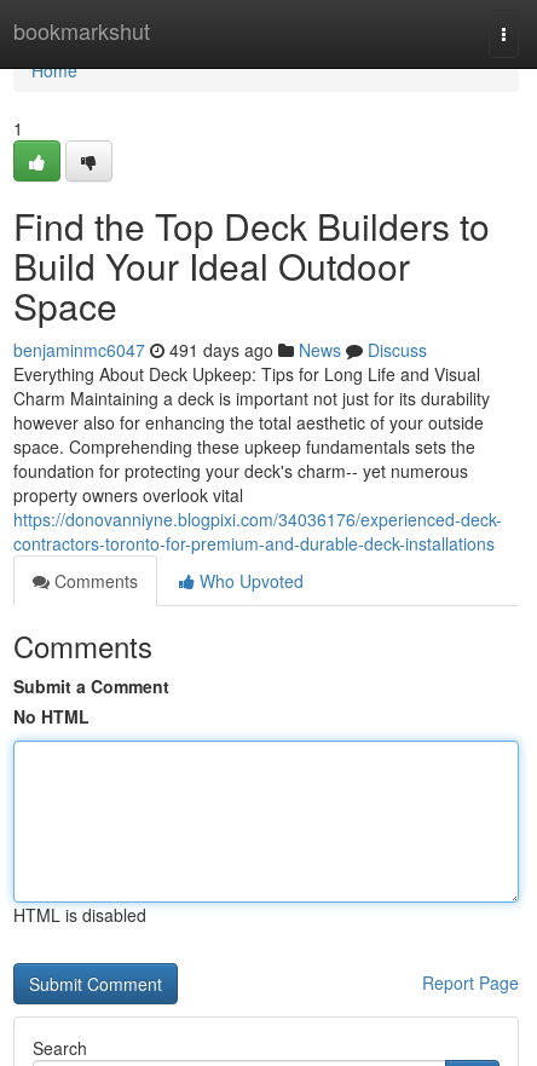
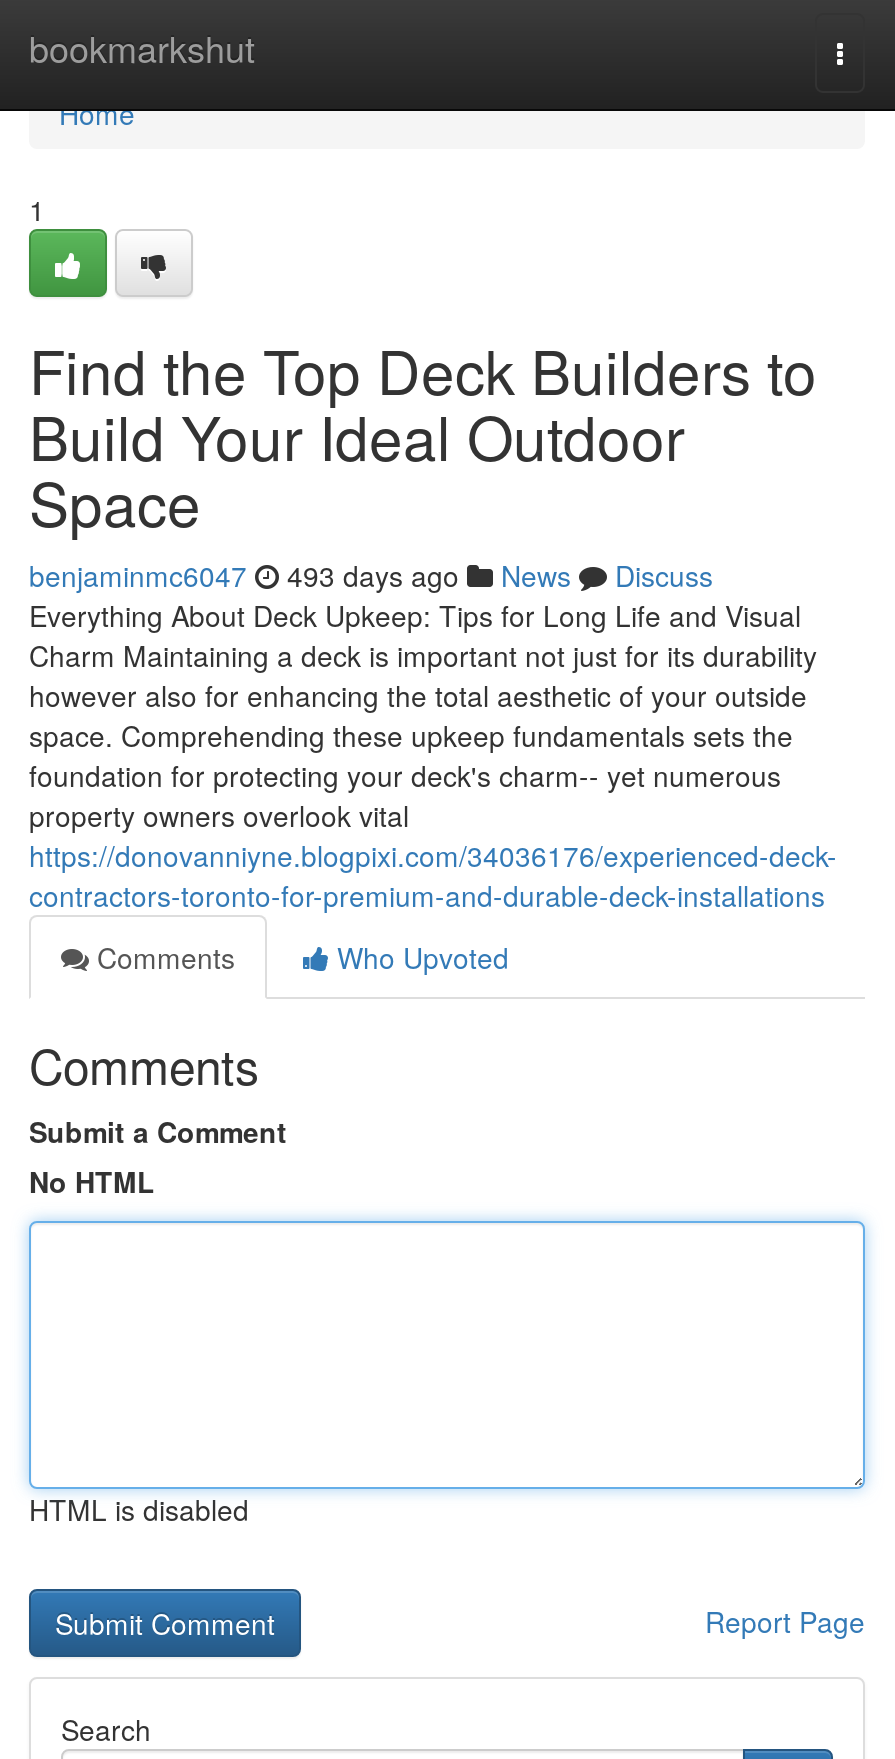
- benjaminmc6047 491 days ago News Discuss
+ benjaminmc6047 493 days ago News Discuss
